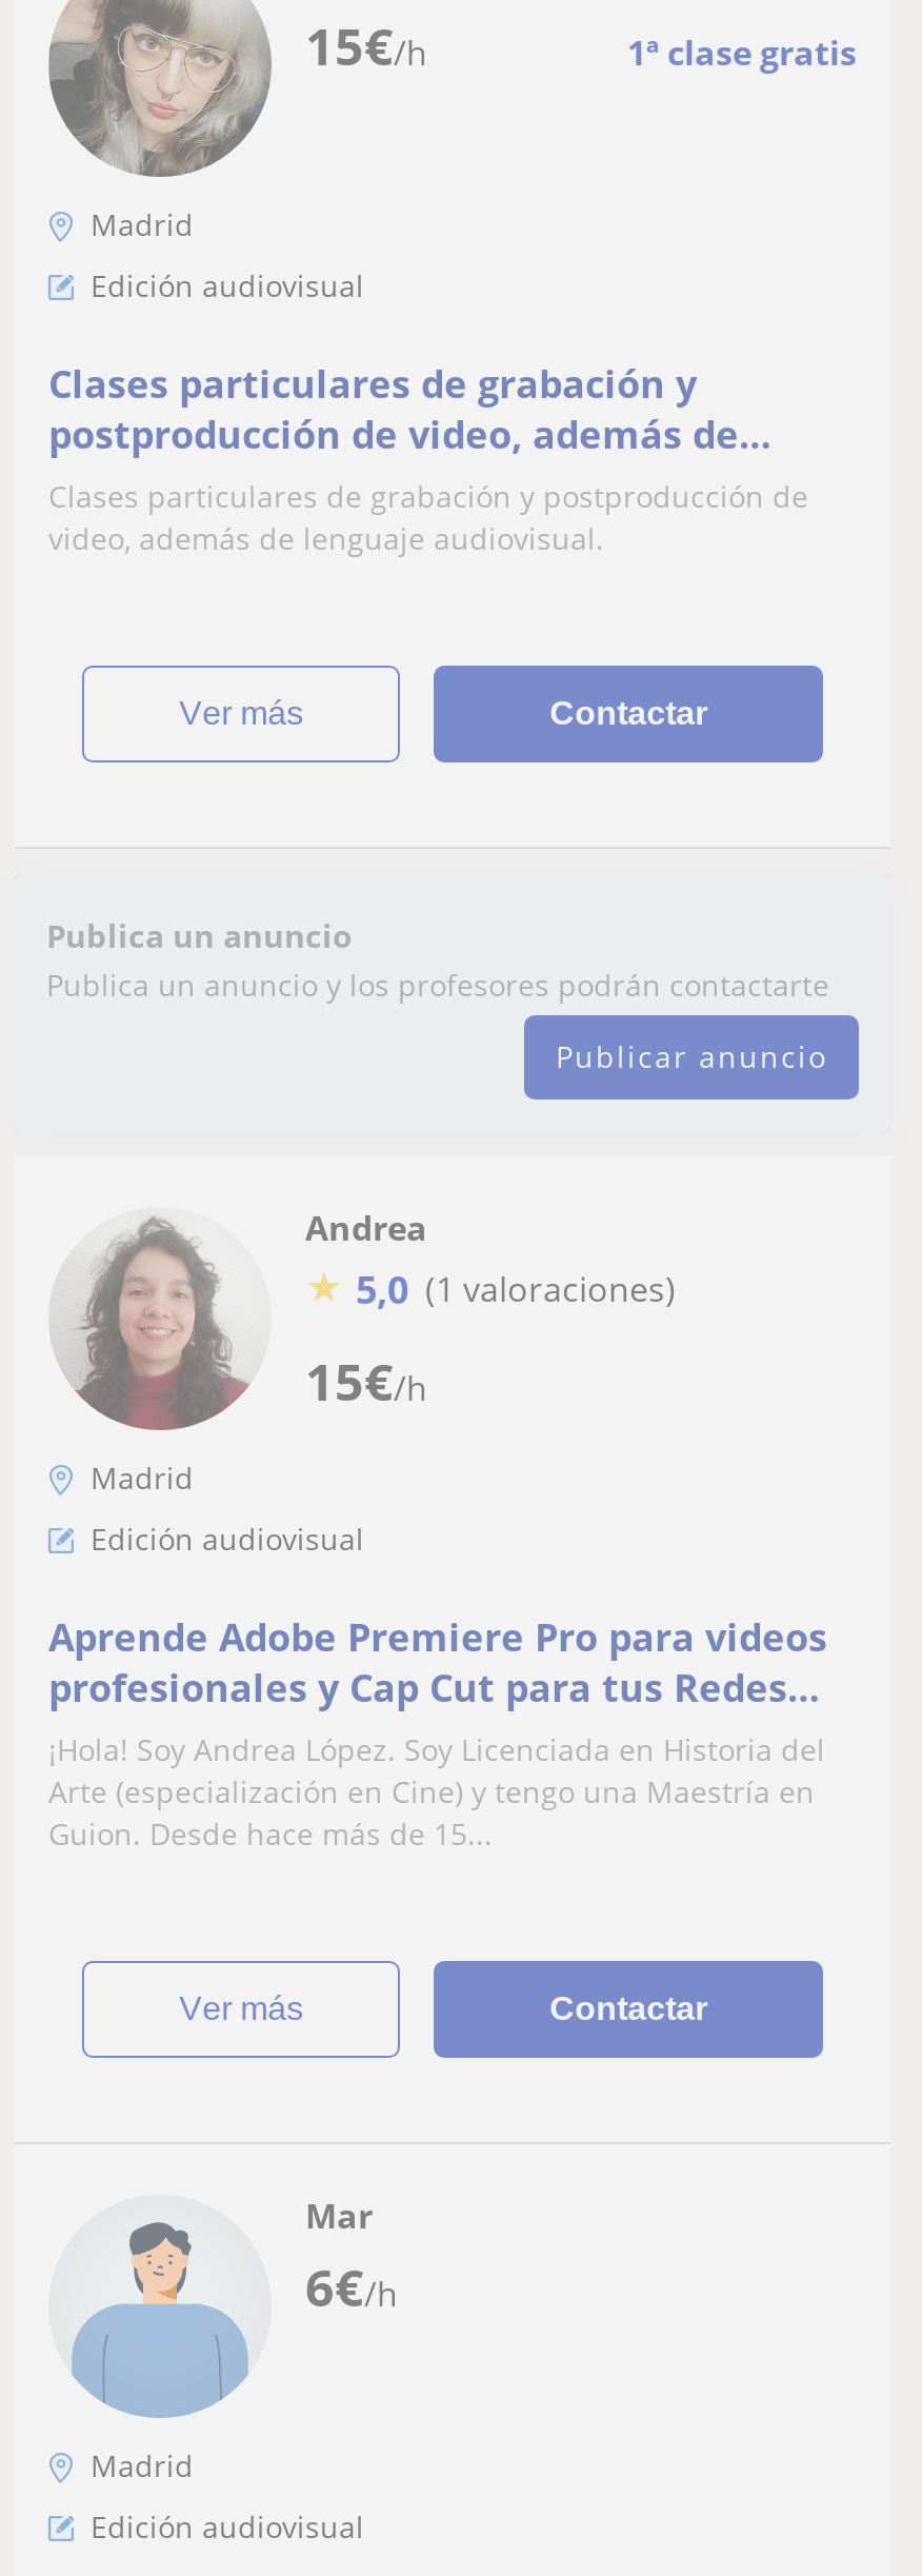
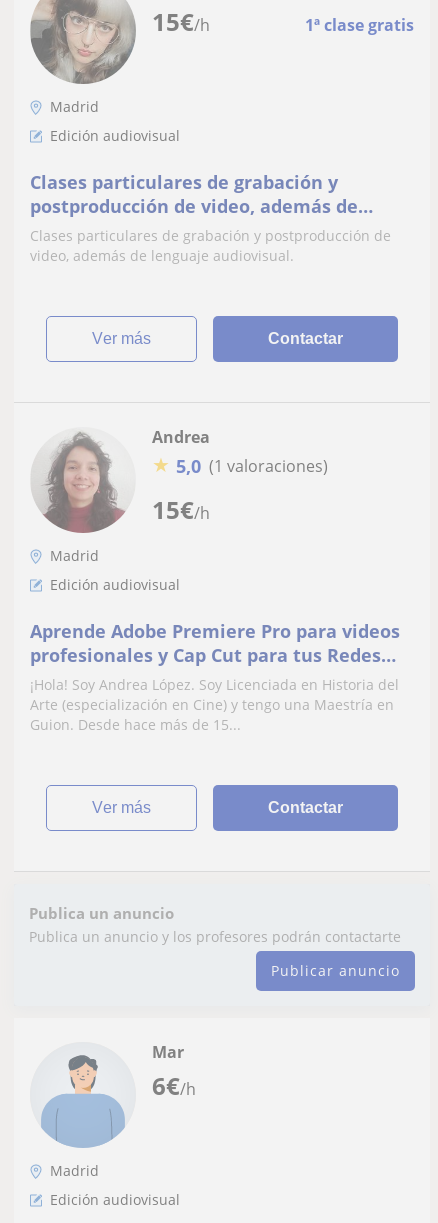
moved down: Publica un anuncio | Publica un anuncio y los profesores podrán contactarte | Publicar anuncio

moved up: [image] | 15€/h | Andrea | ... | ver más | Contactar
